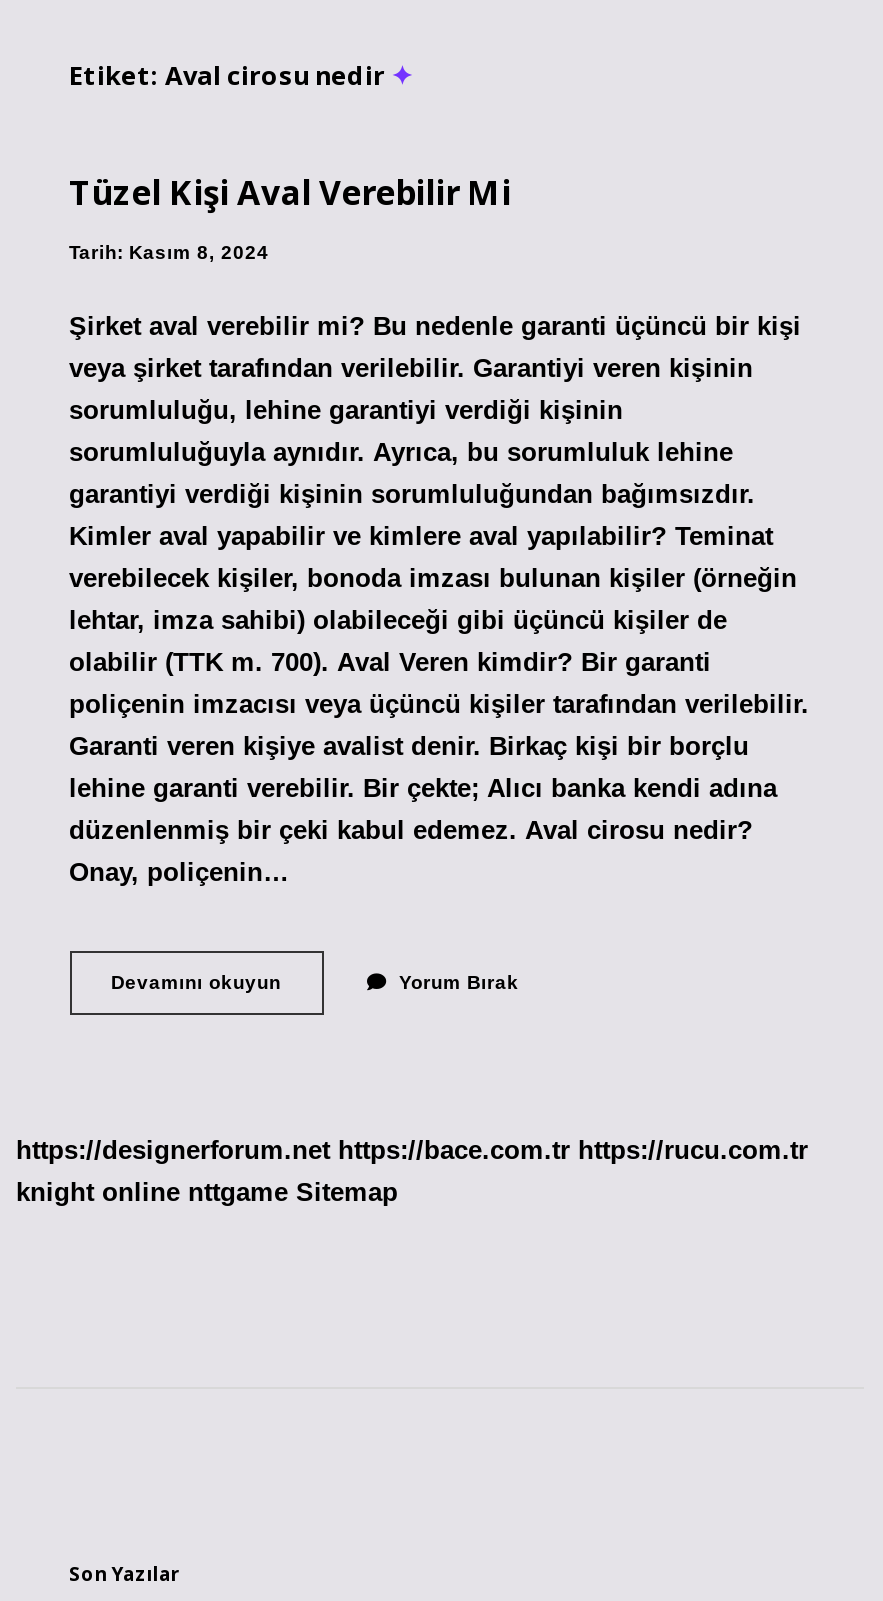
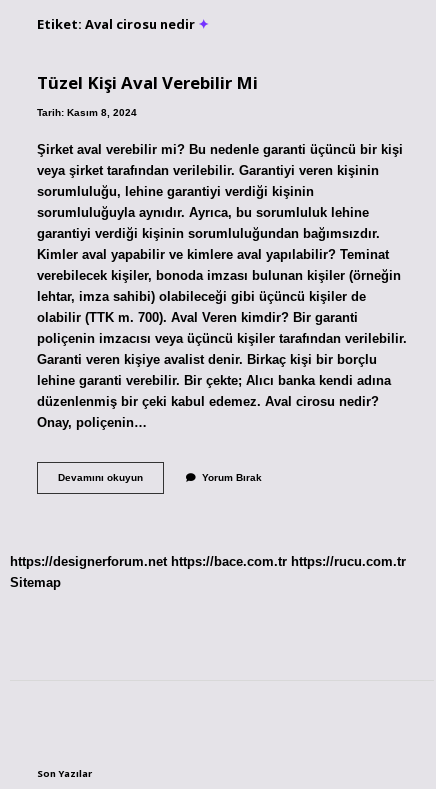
- knight online nttgame Sitemap
+ Sitemap
